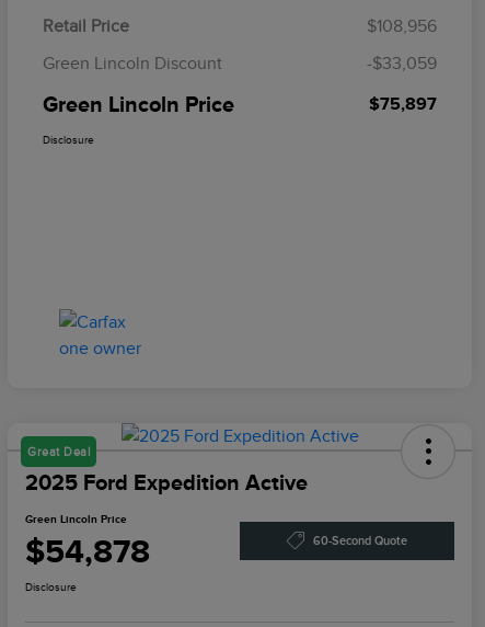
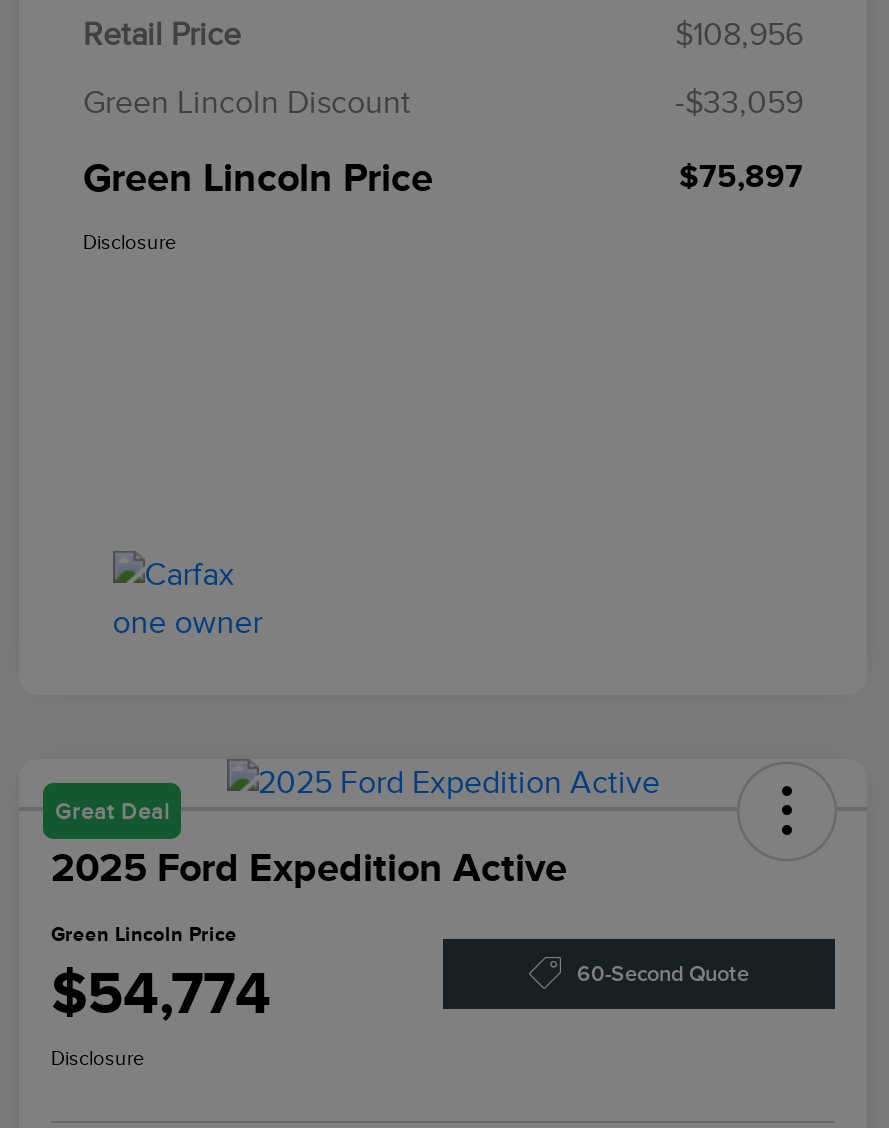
- $54,878
+ $54,774
